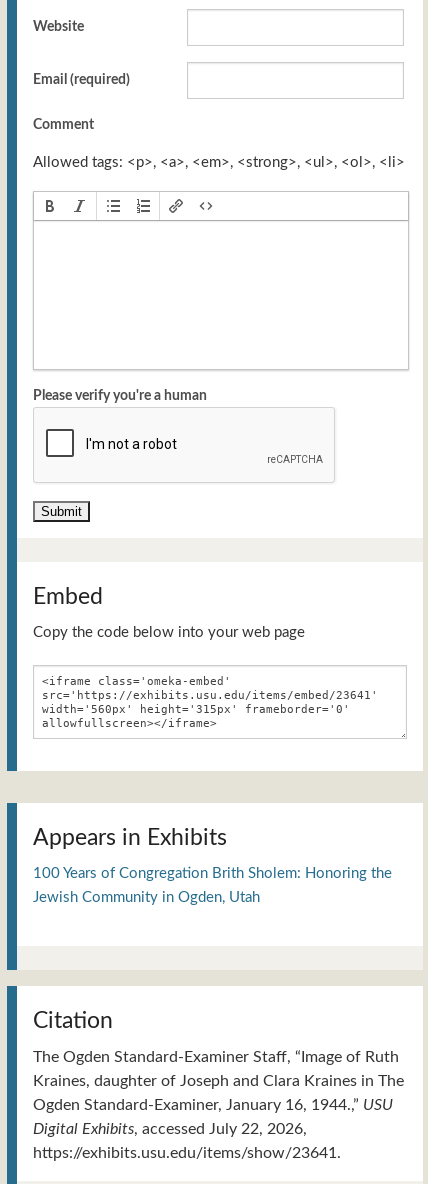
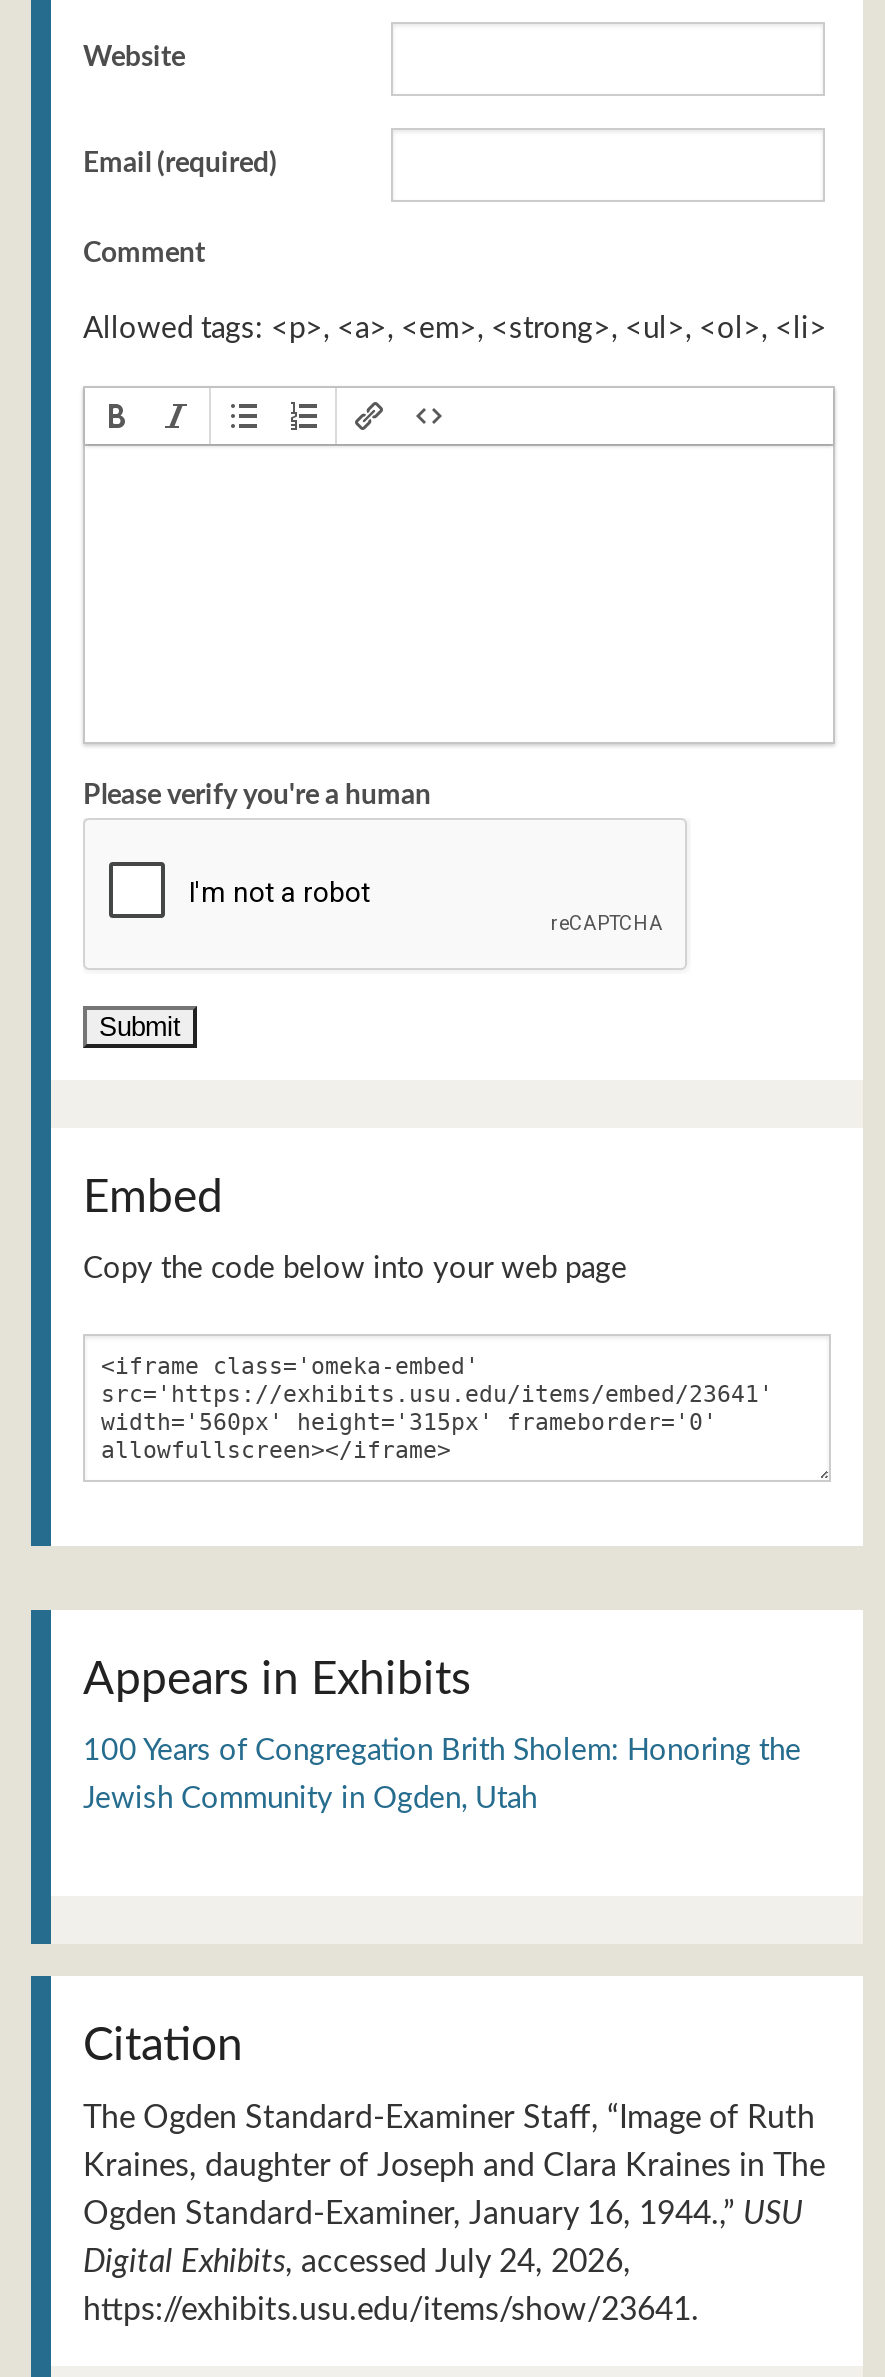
- Digital Exhibits, accessed July 22, 2026,
+ Digital Exhibits, accessed July 24, 2026,
